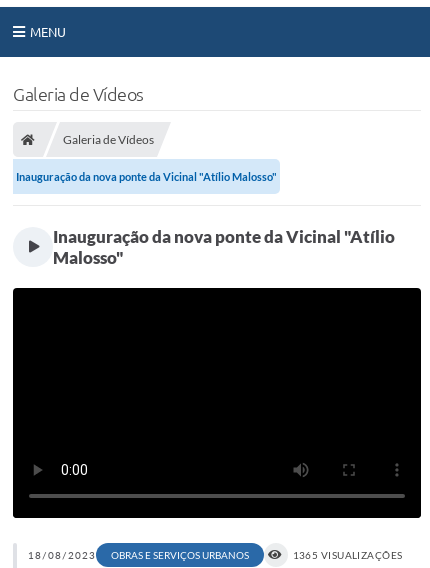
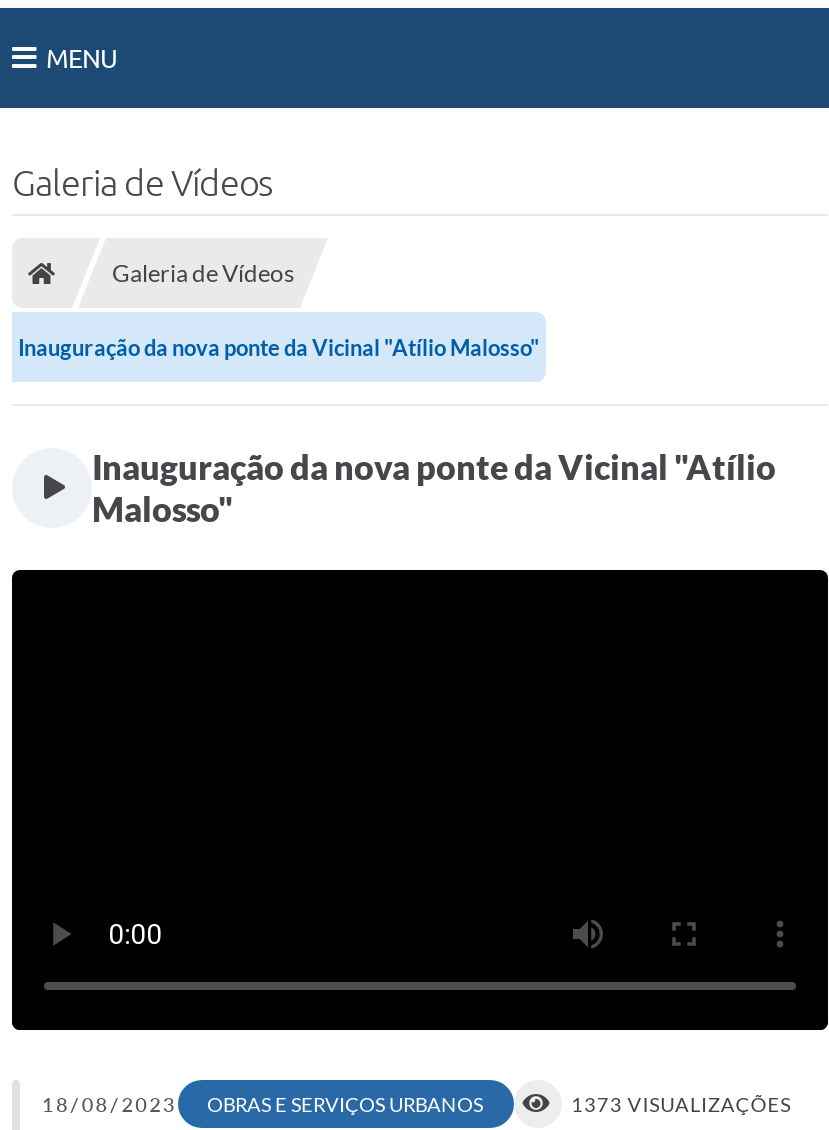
- 1365 VISUALIZAÇÕES
+ 1373 VISUALIZAÇÕES
